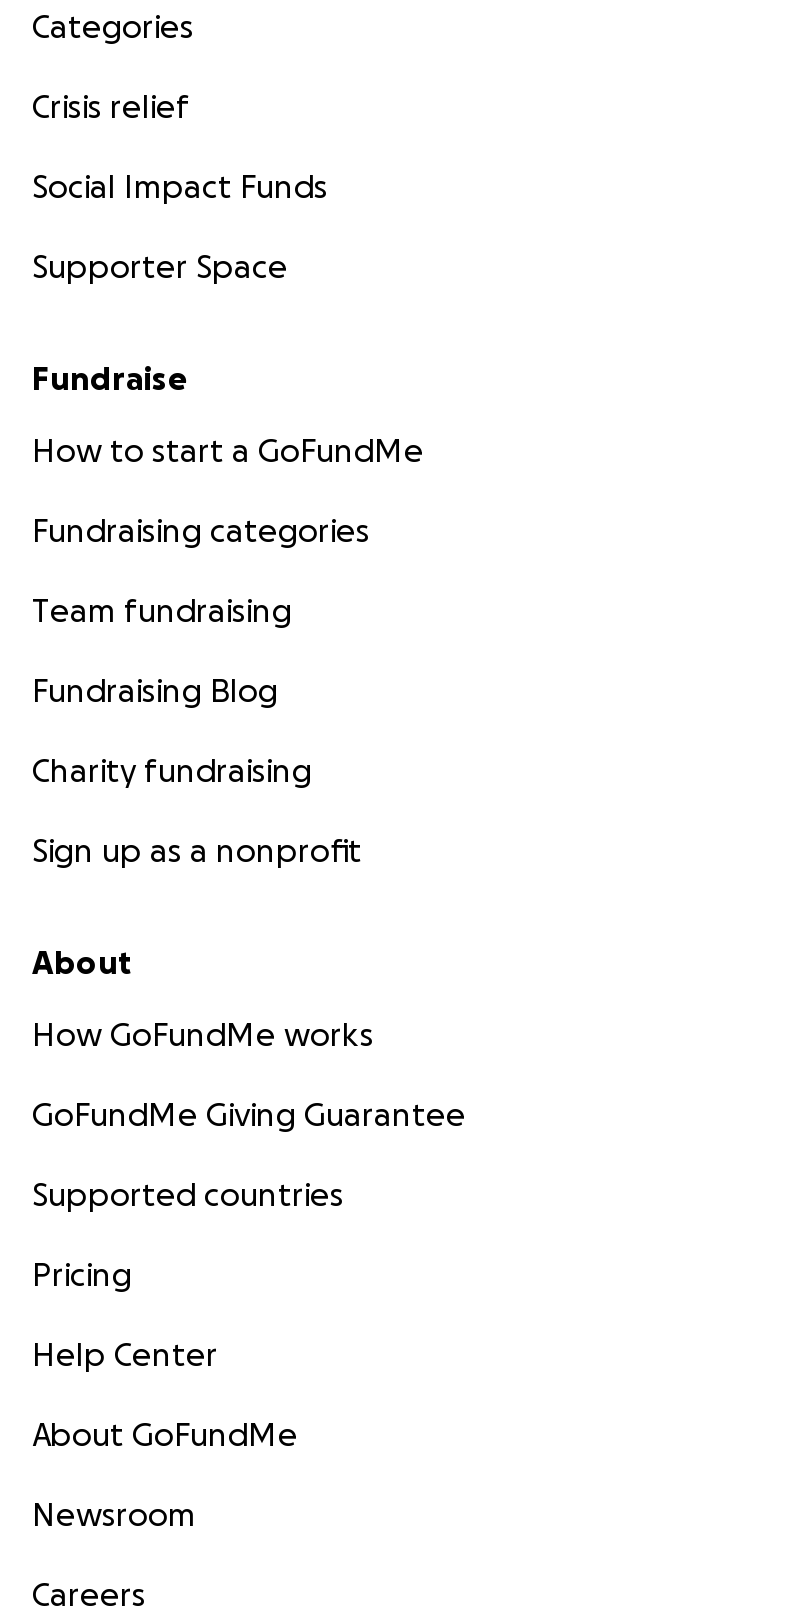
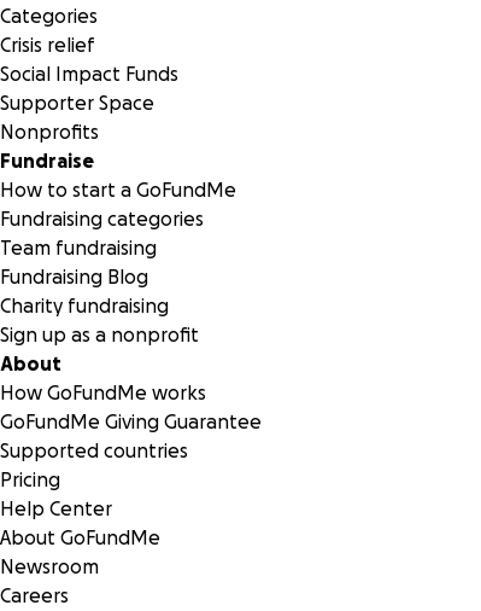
+ Nonprofits
